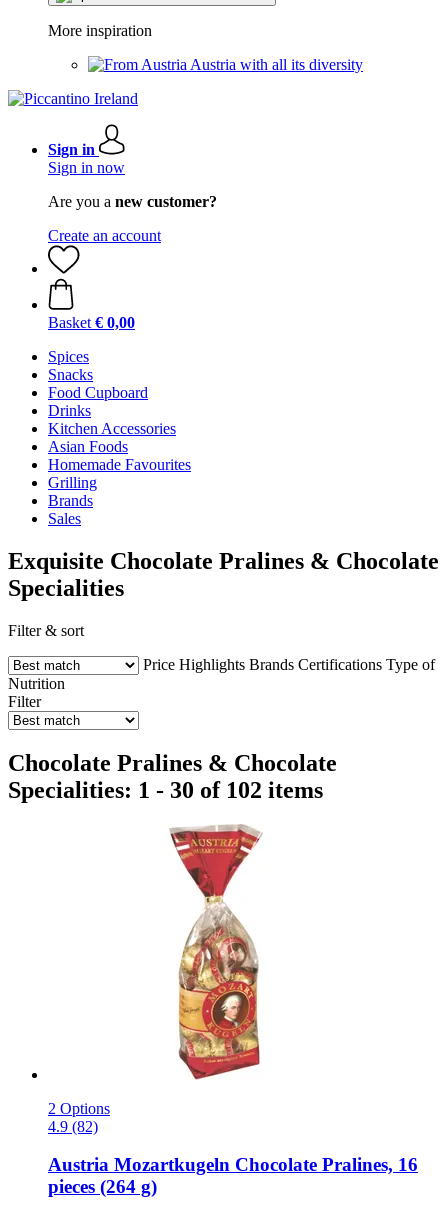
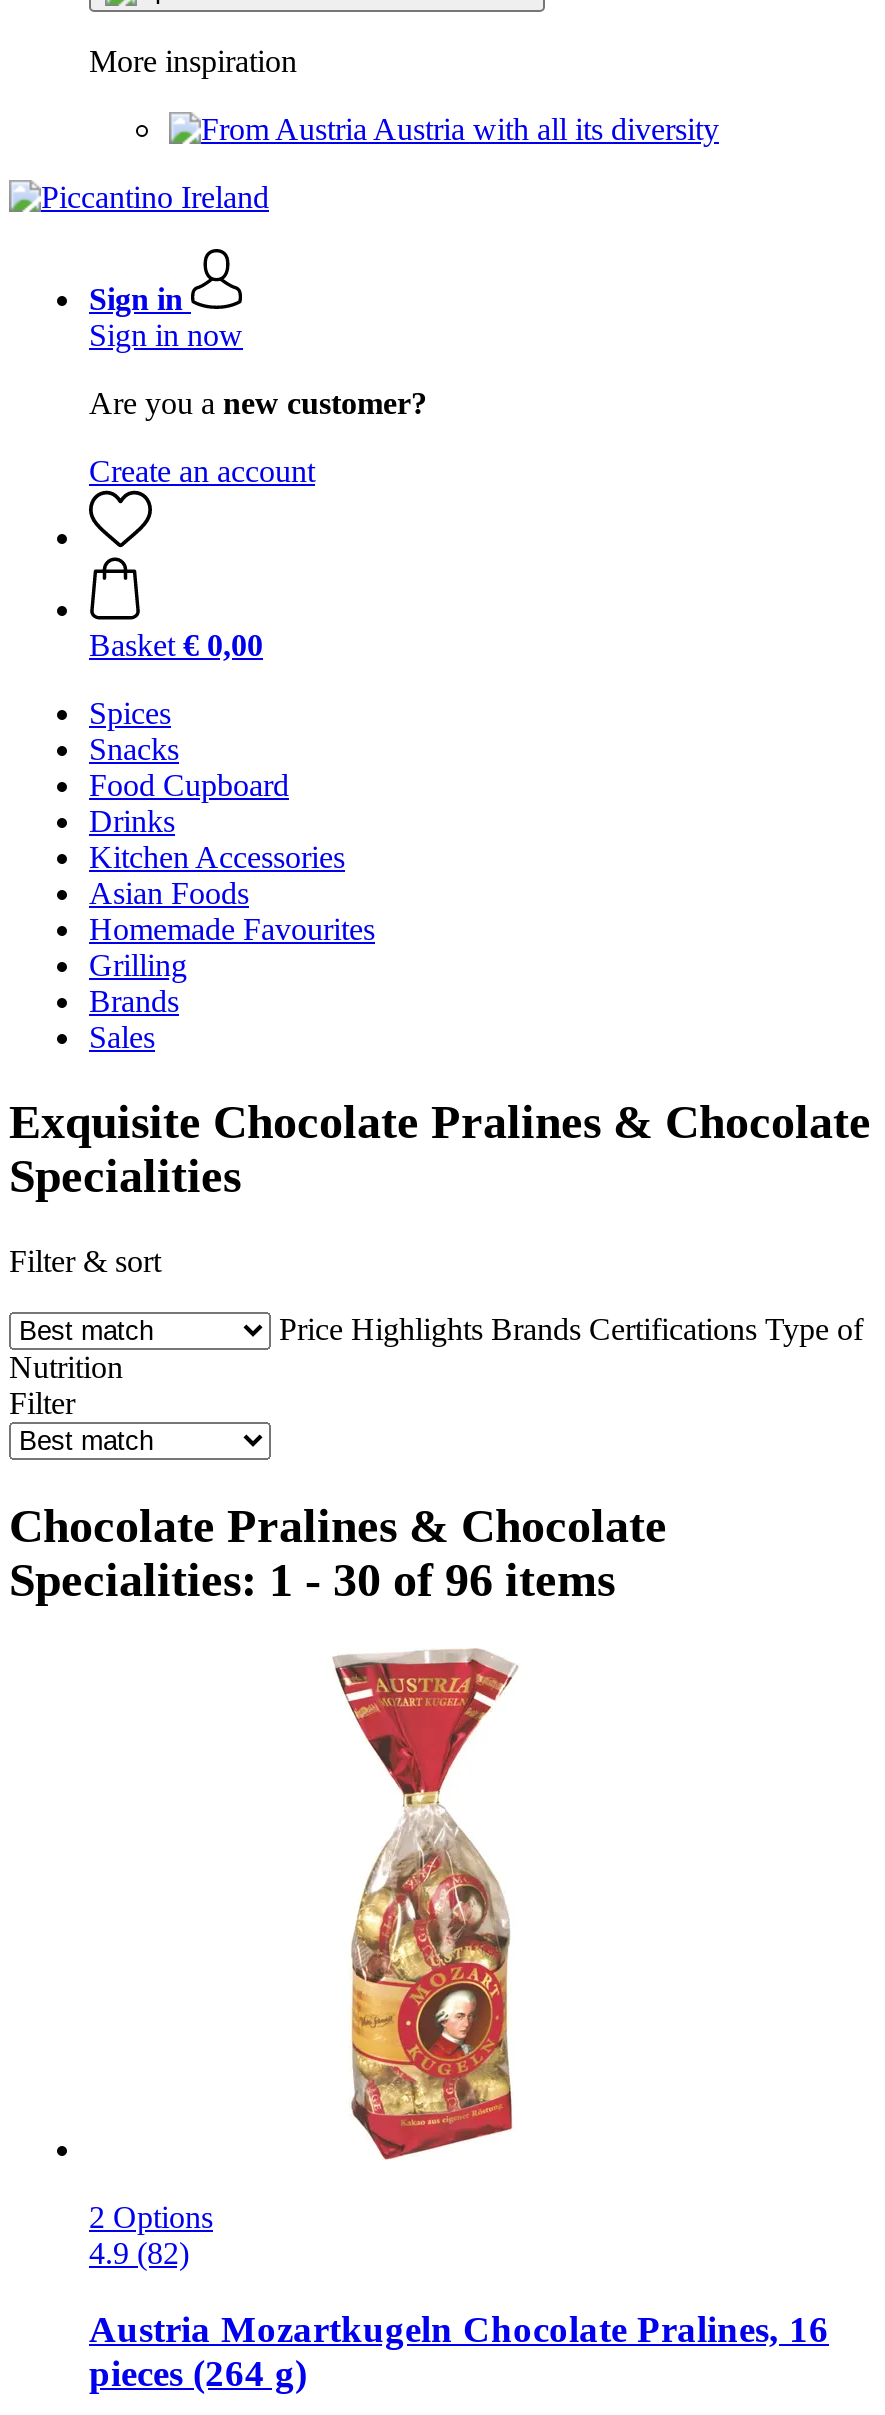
- Specialities: 1 - 30 of 102 items
+ Specialities: 1 - 30 of 96 items
